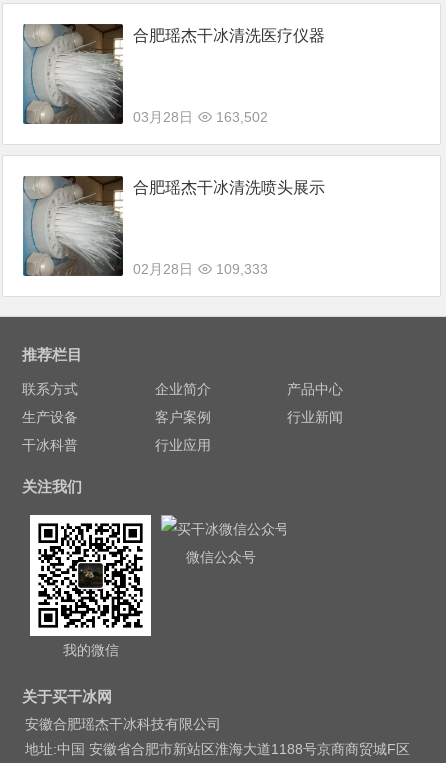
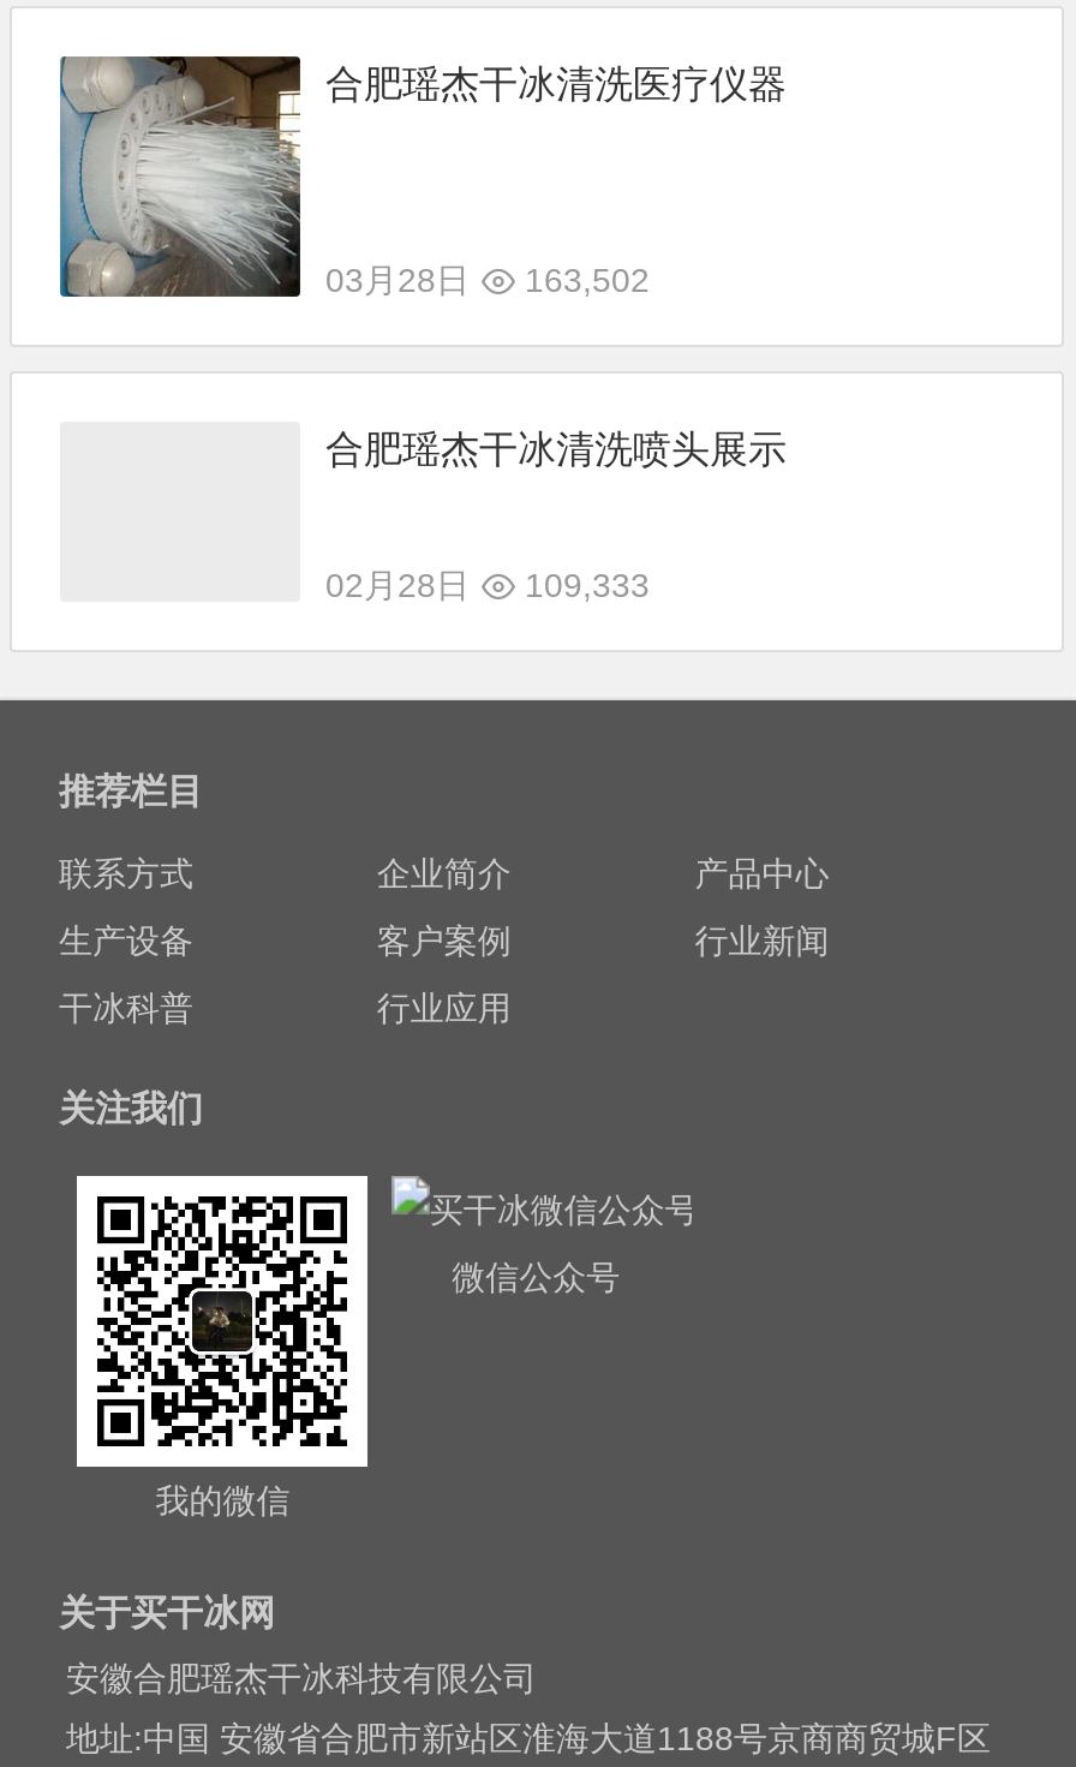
- [image]
